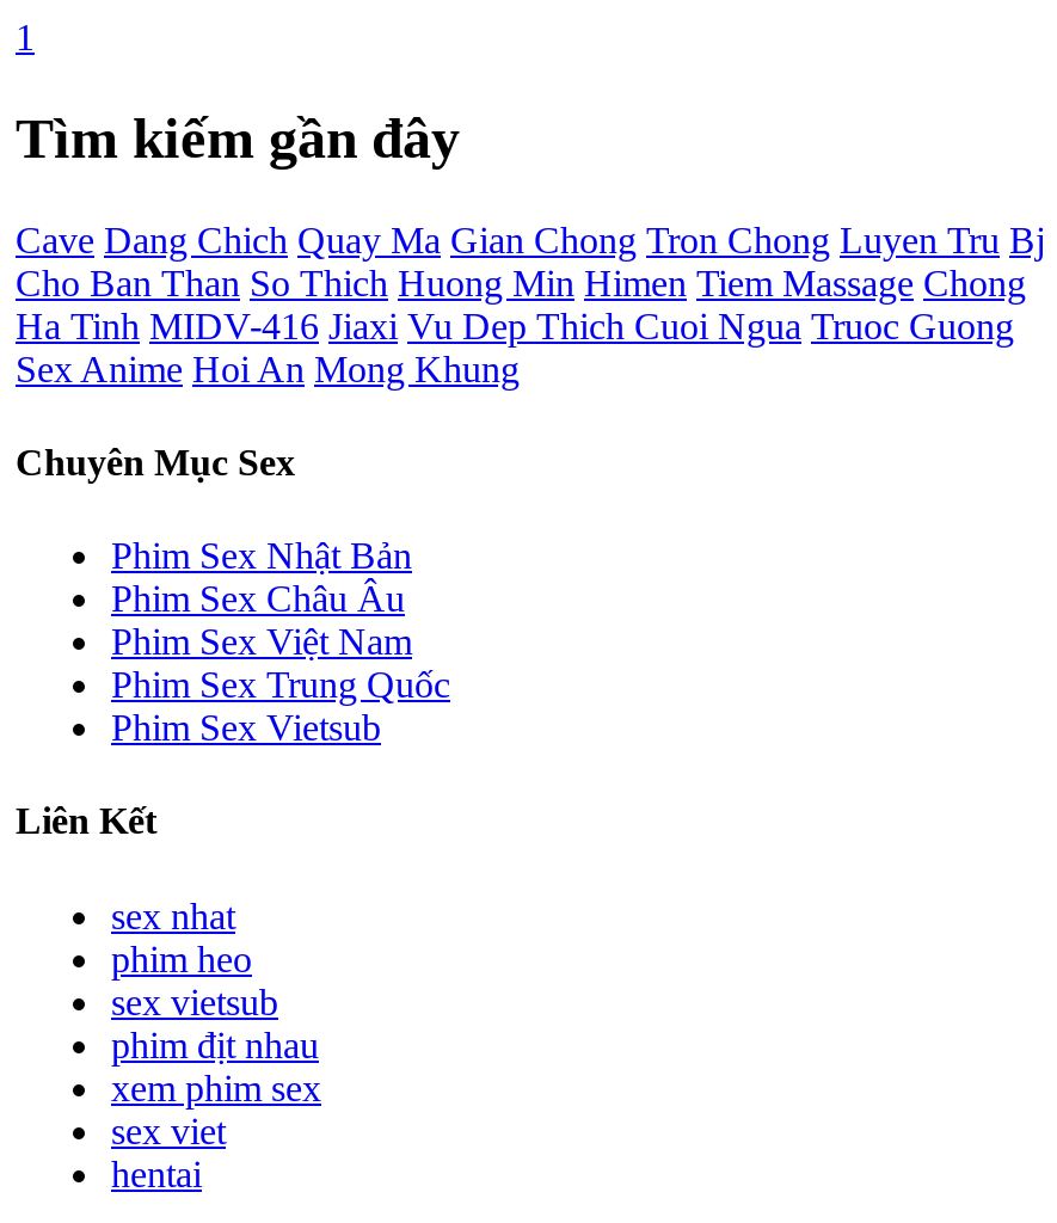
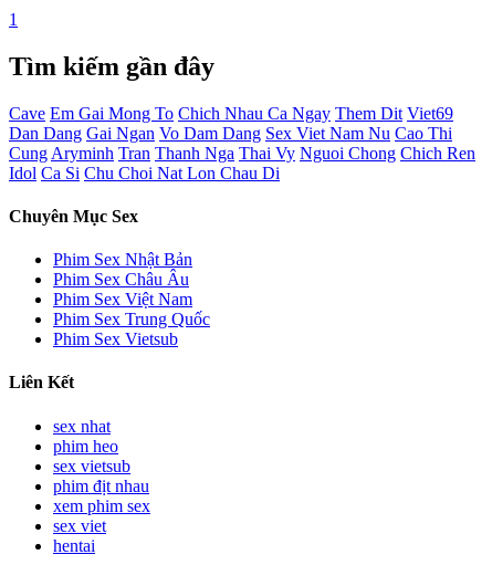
- Cave Dang Chich Quay Ma Gian Chong Tron Chong Luyen Tru Bj
- Cho Ban Than So Thich Huong Min Himen Tiem Massage Chong
- Ha Tinh MIDV-416 Jiaxi Vu Dep Thich Cuoi Ngua Truoc Guong
- Sex Anime Hoi An Mong Khung
+ Cave Em Gai Mong To Chich Nhau Ca Ngay Them Dit Viet69
+ Dan Dang Gai Ngan Vo Dam Dang Sex Viet Nam Nu Cao Thi
+ Cung Aryminh Tran Thanh Nga Thai Vy Nguoi Chong Chich Ren
+ Idol Ca Si Chu Choi Nat Lon Chau Di
